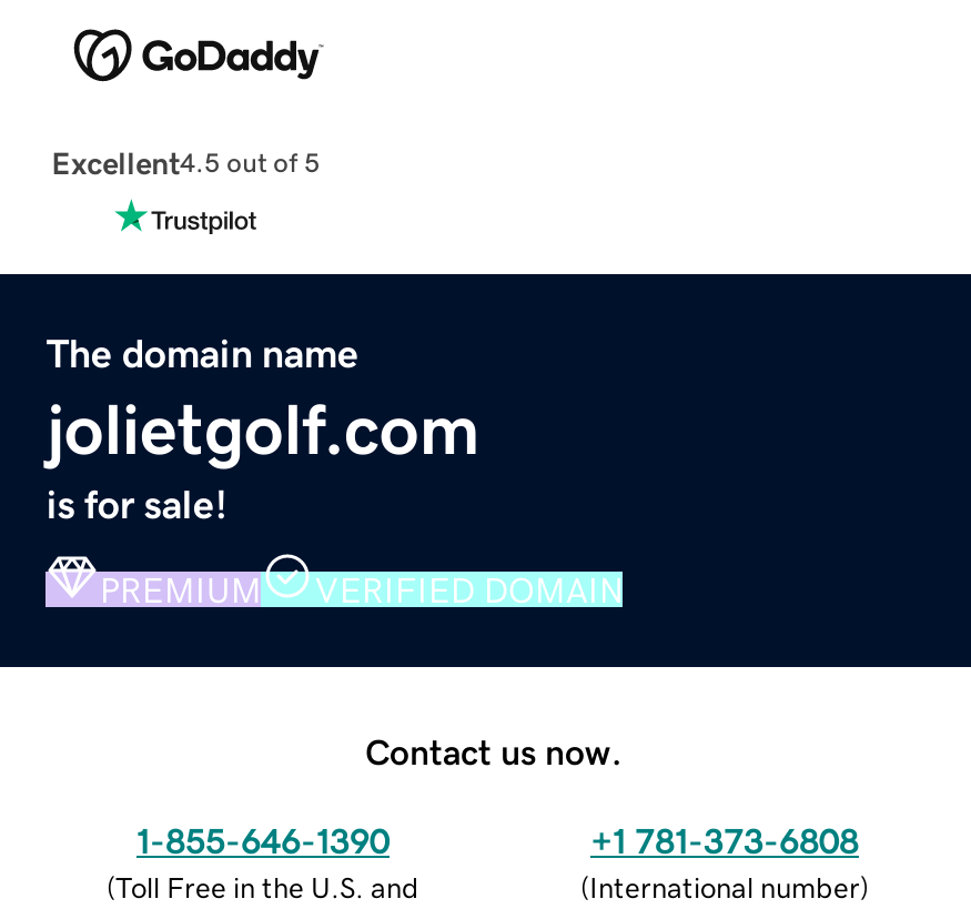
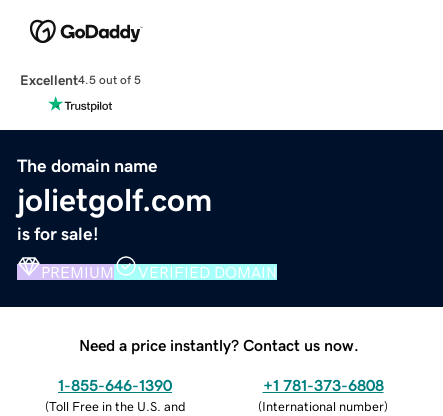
- Contact us now.
+ Need a price instantly? Contact us now.
